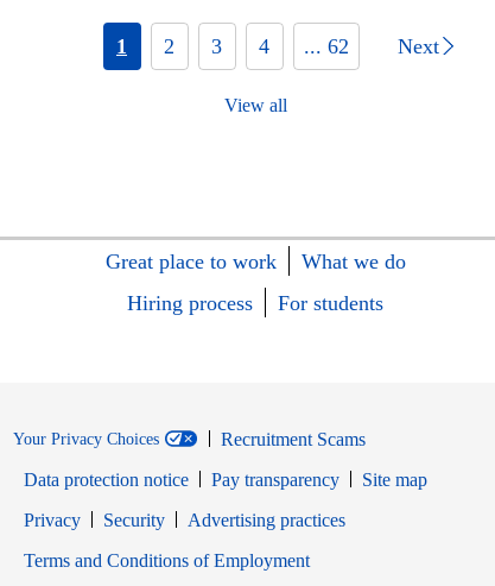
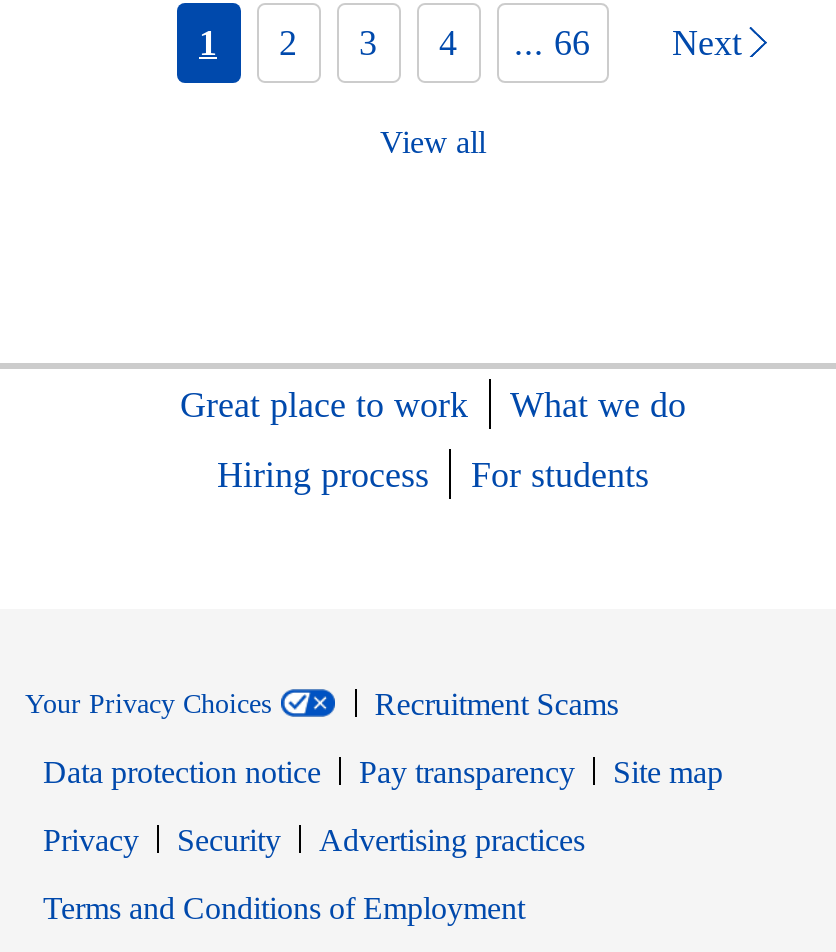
- 1 2 3 4 ... 62
+ 1 2 3 4 ... 66
